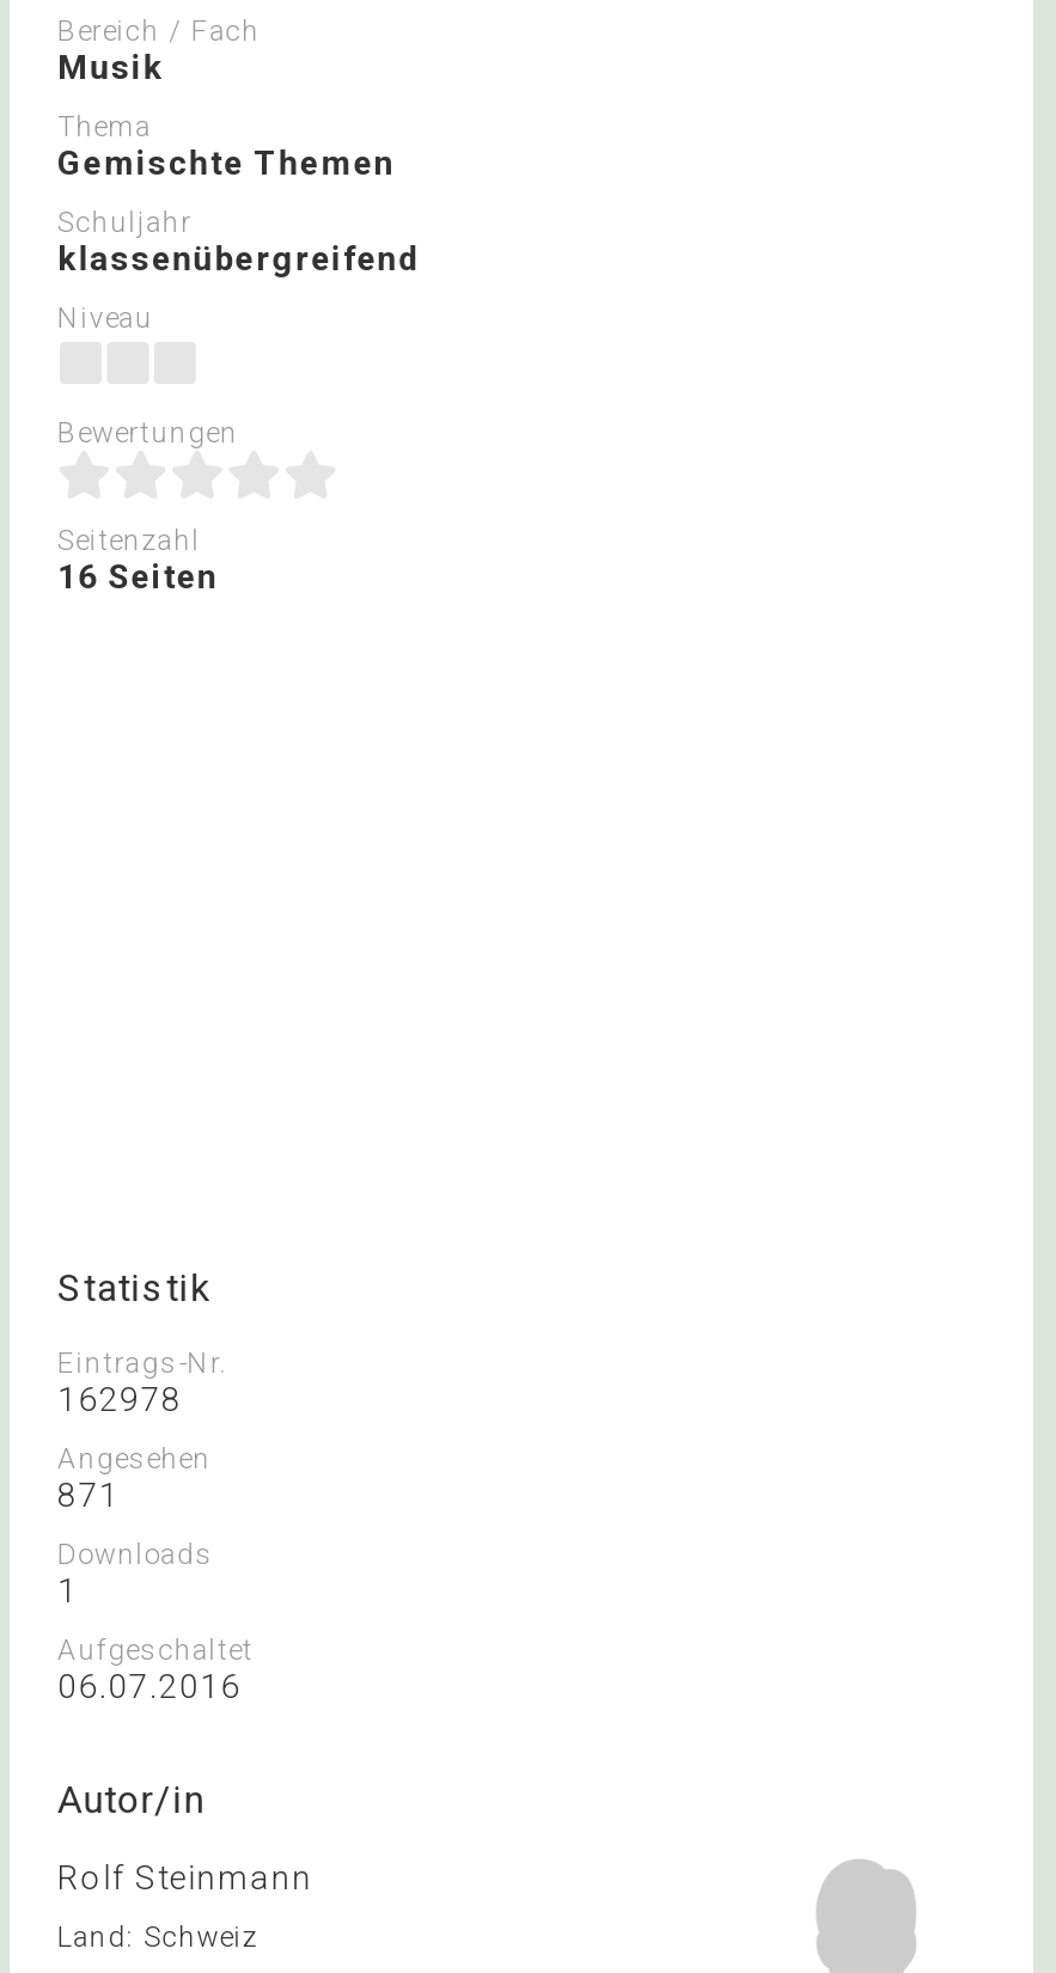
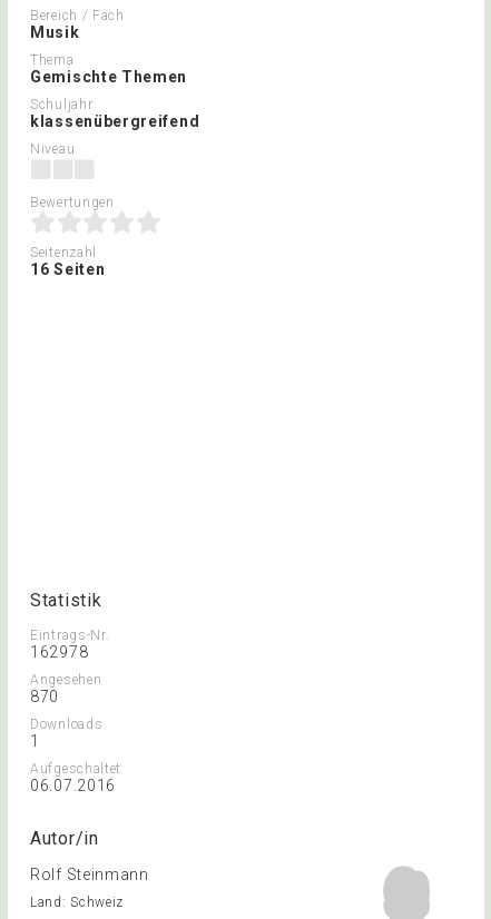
- 871
+ 870
